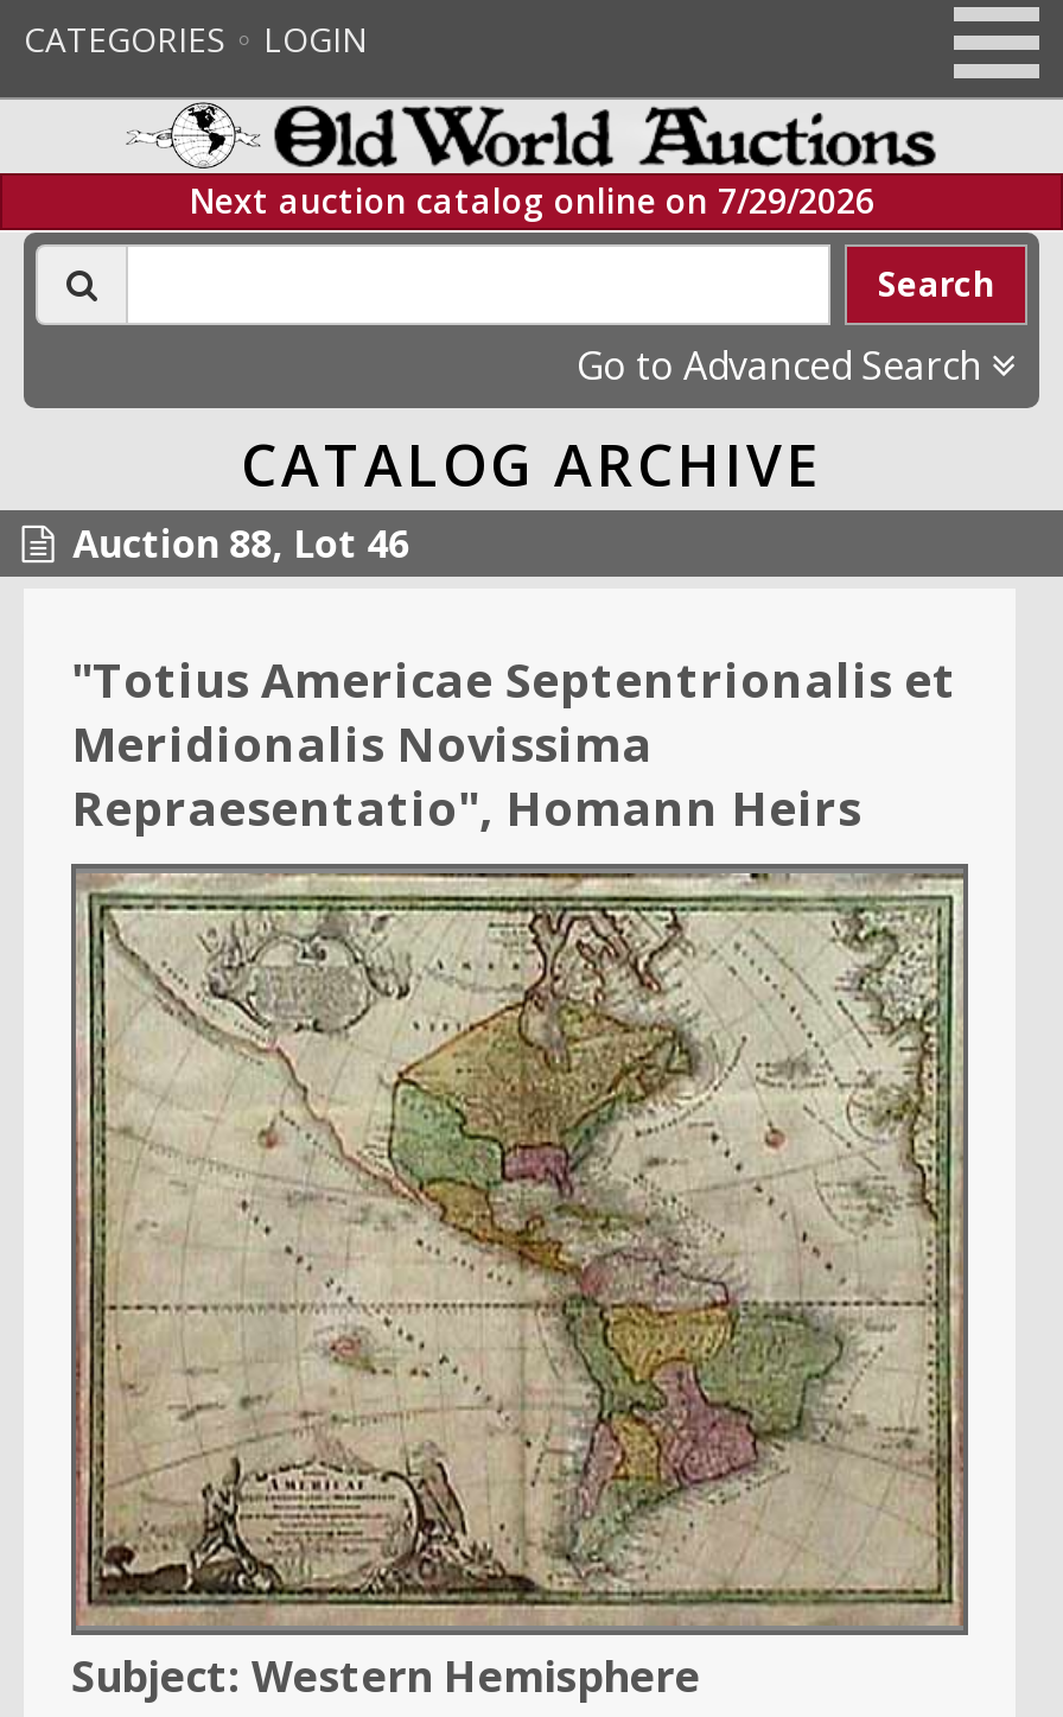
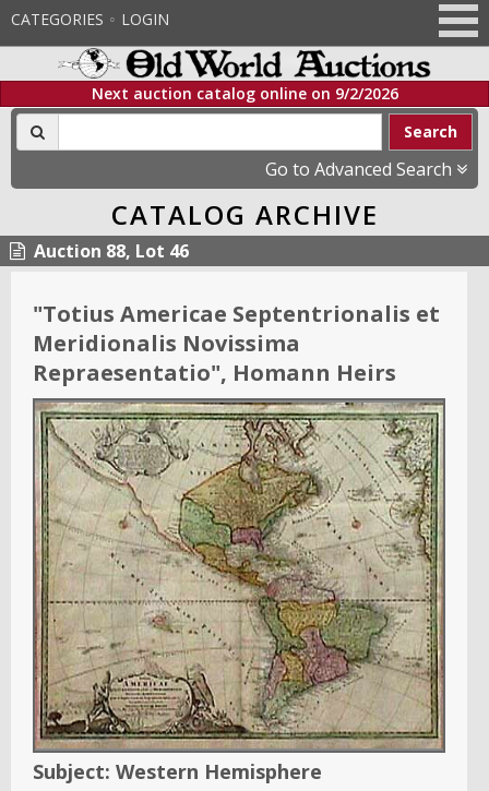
- Next auction catalog online on 7/29/2026
+ Next auction catalog online on 9/2/2026
